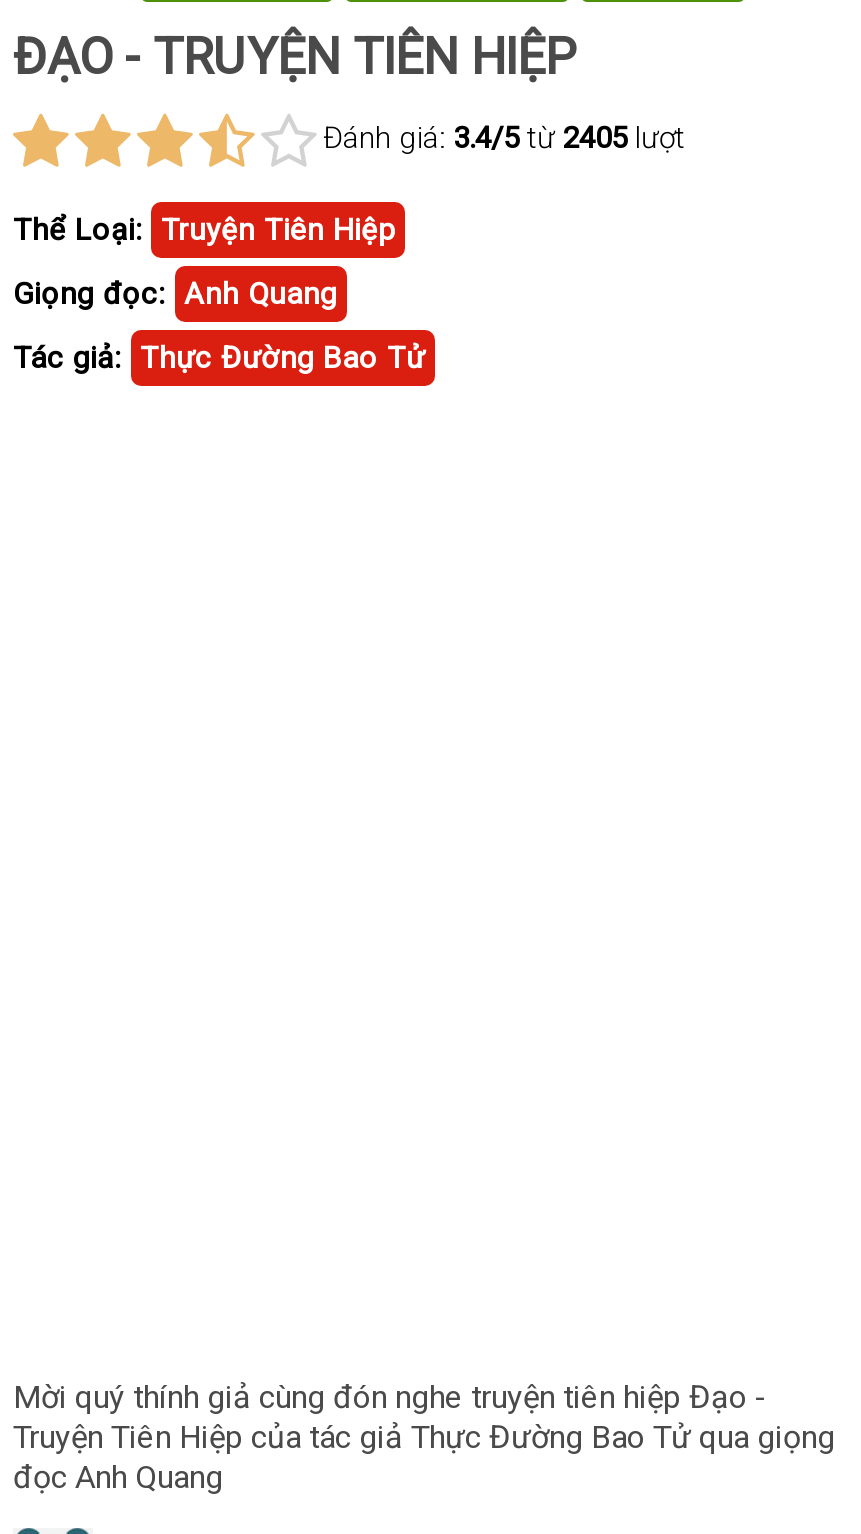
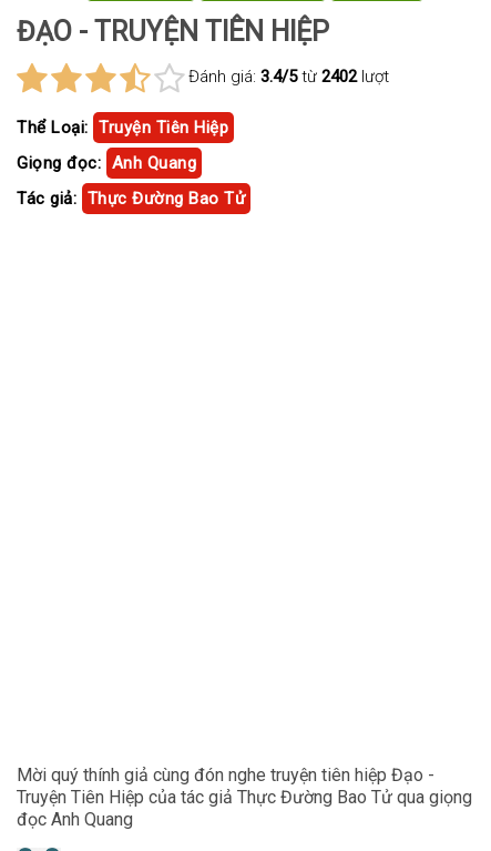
- Đánh giá: 3.4/5 từ 2405 lượt
+ Đánh giá: 3.4/5 từ 2402 lượt
